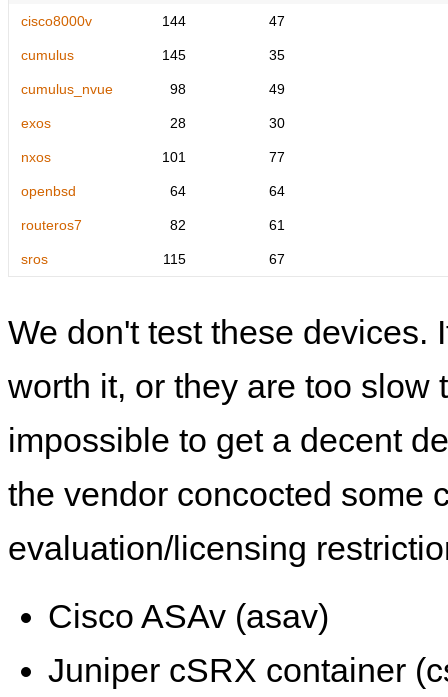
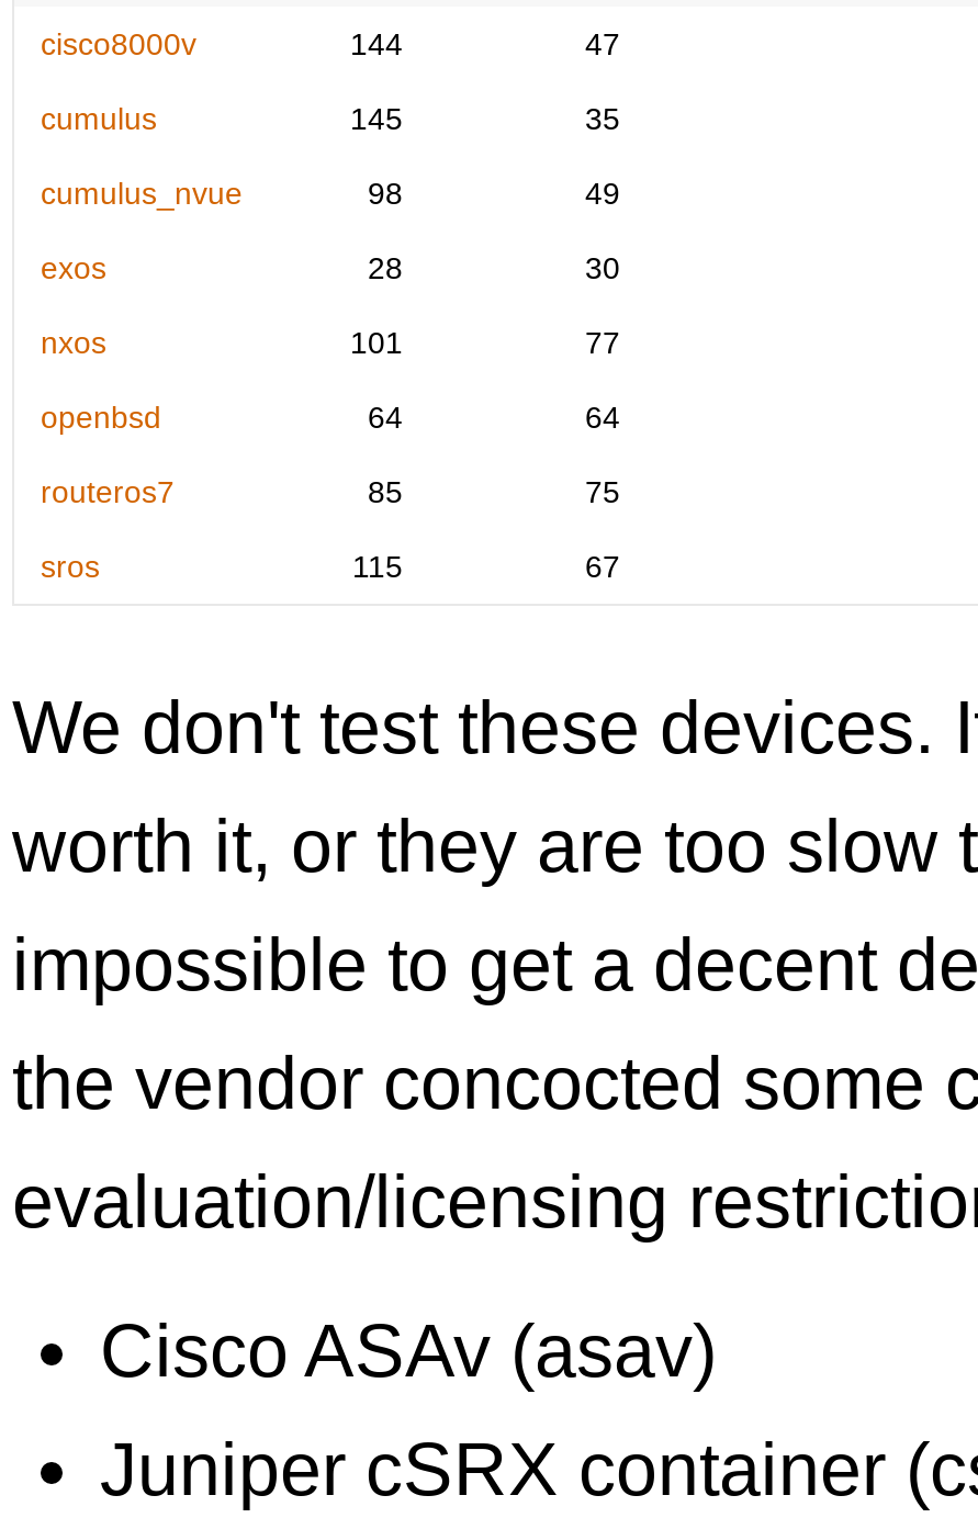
- 82
+ 85

- 61
+ 75
